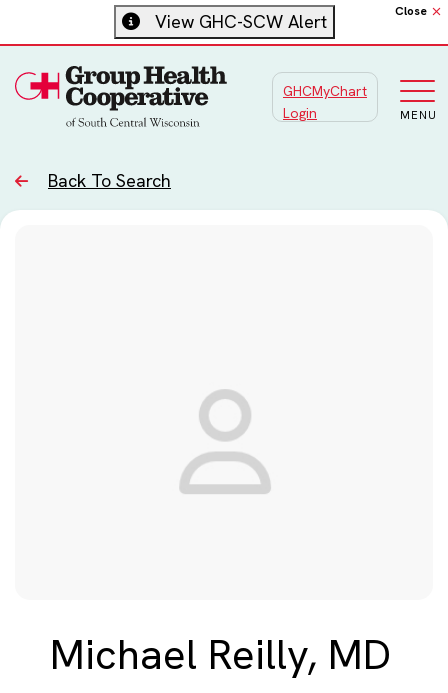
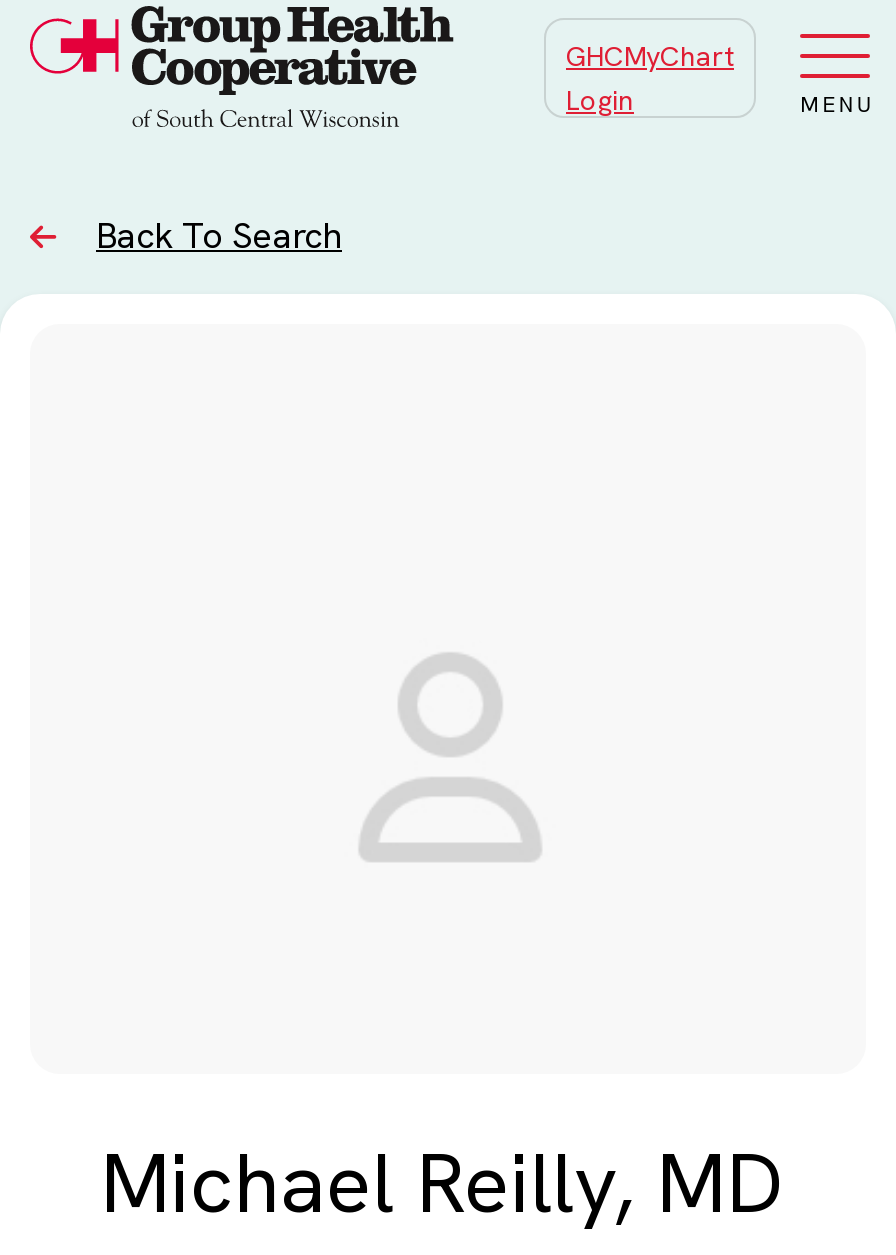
- Close
- View GHC-SCW Alert
